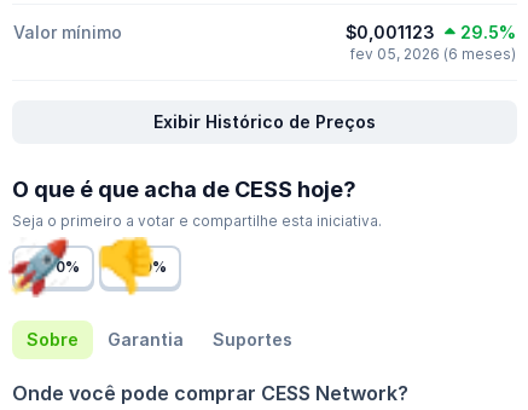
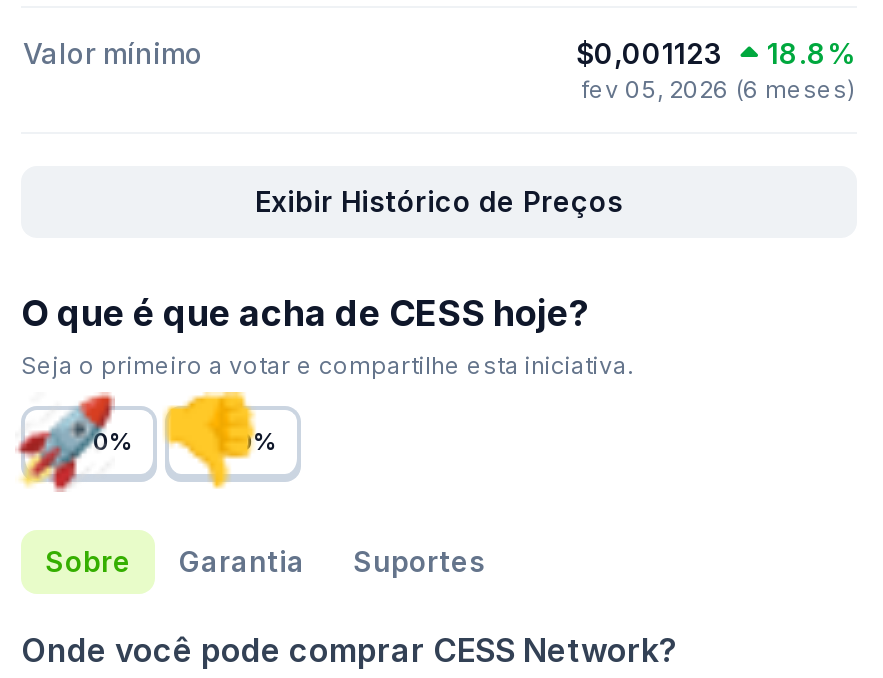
- $0,001123 29.5%
+ $0,001123 18.8%
